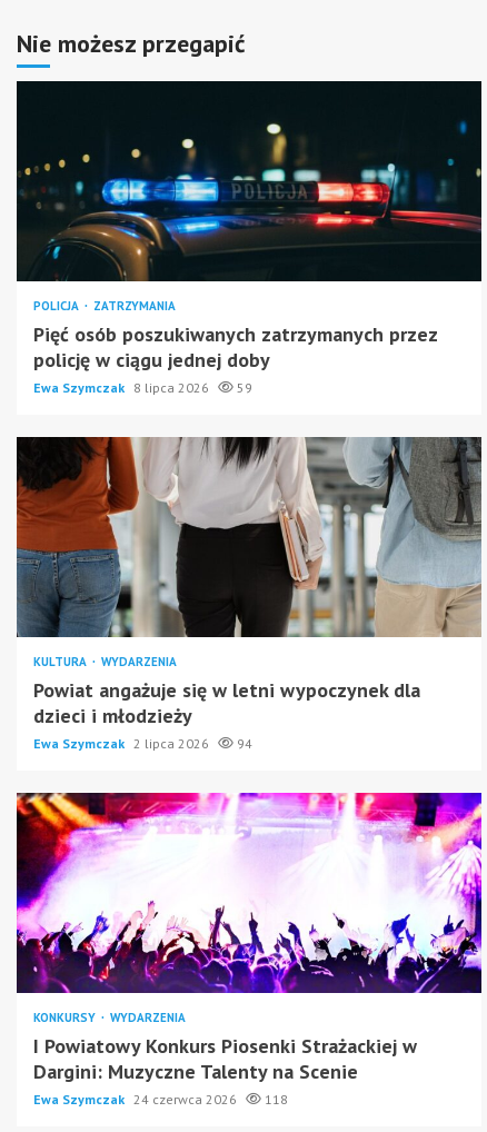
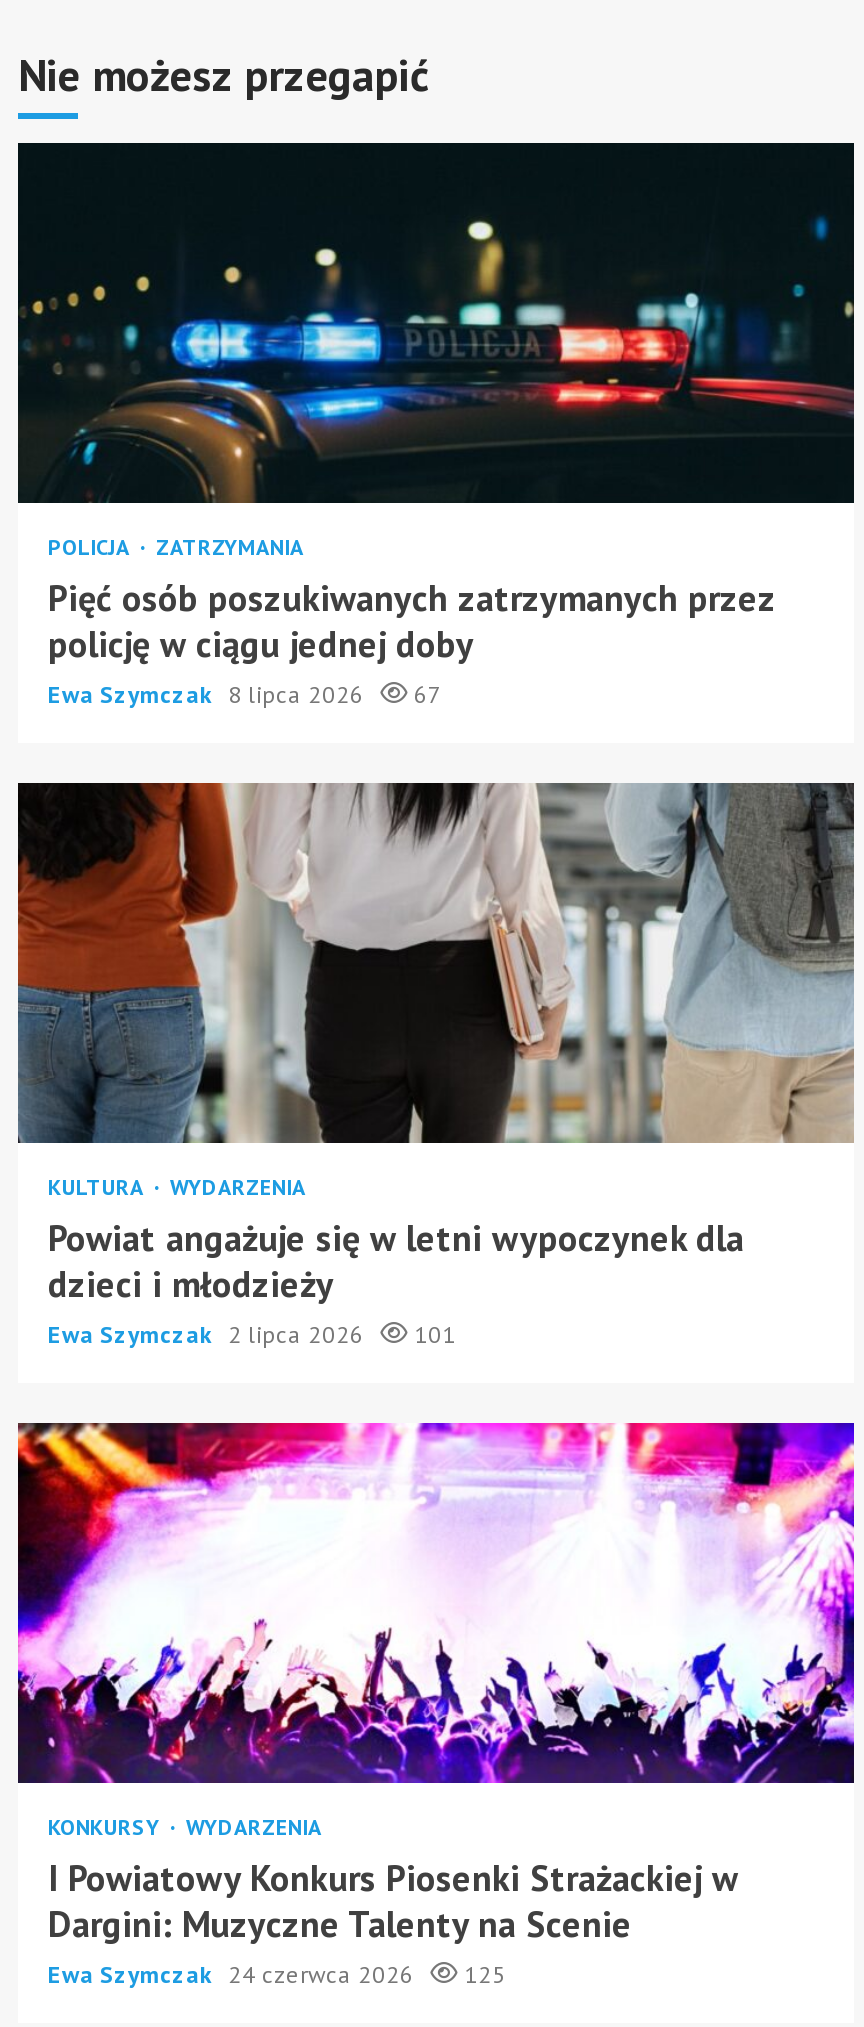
- Ewa Szymczak 8 lipca 2026 59
+ Ewa Szymczak 8 lipca 2026 67

- Ewa Szymczak 2 lipca 2026 94
+ Ewa Szymczak 2 lipca 2026 101

- Ewa Szymczak 24 czerwca 2026 118
+ Ewa Szymczak 24 czerwca 2026 125
